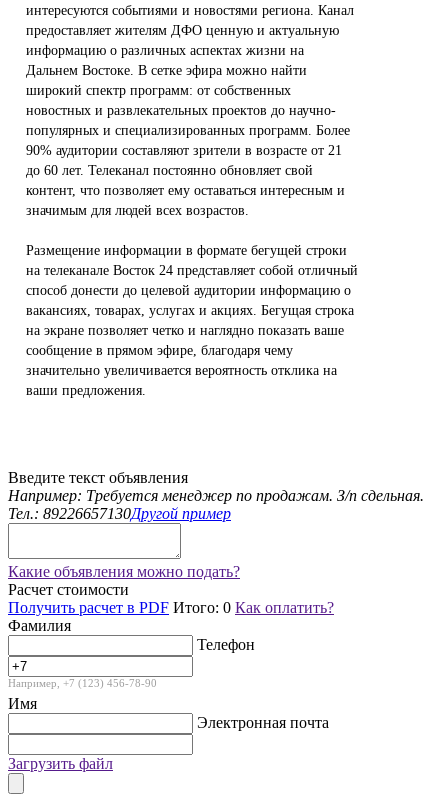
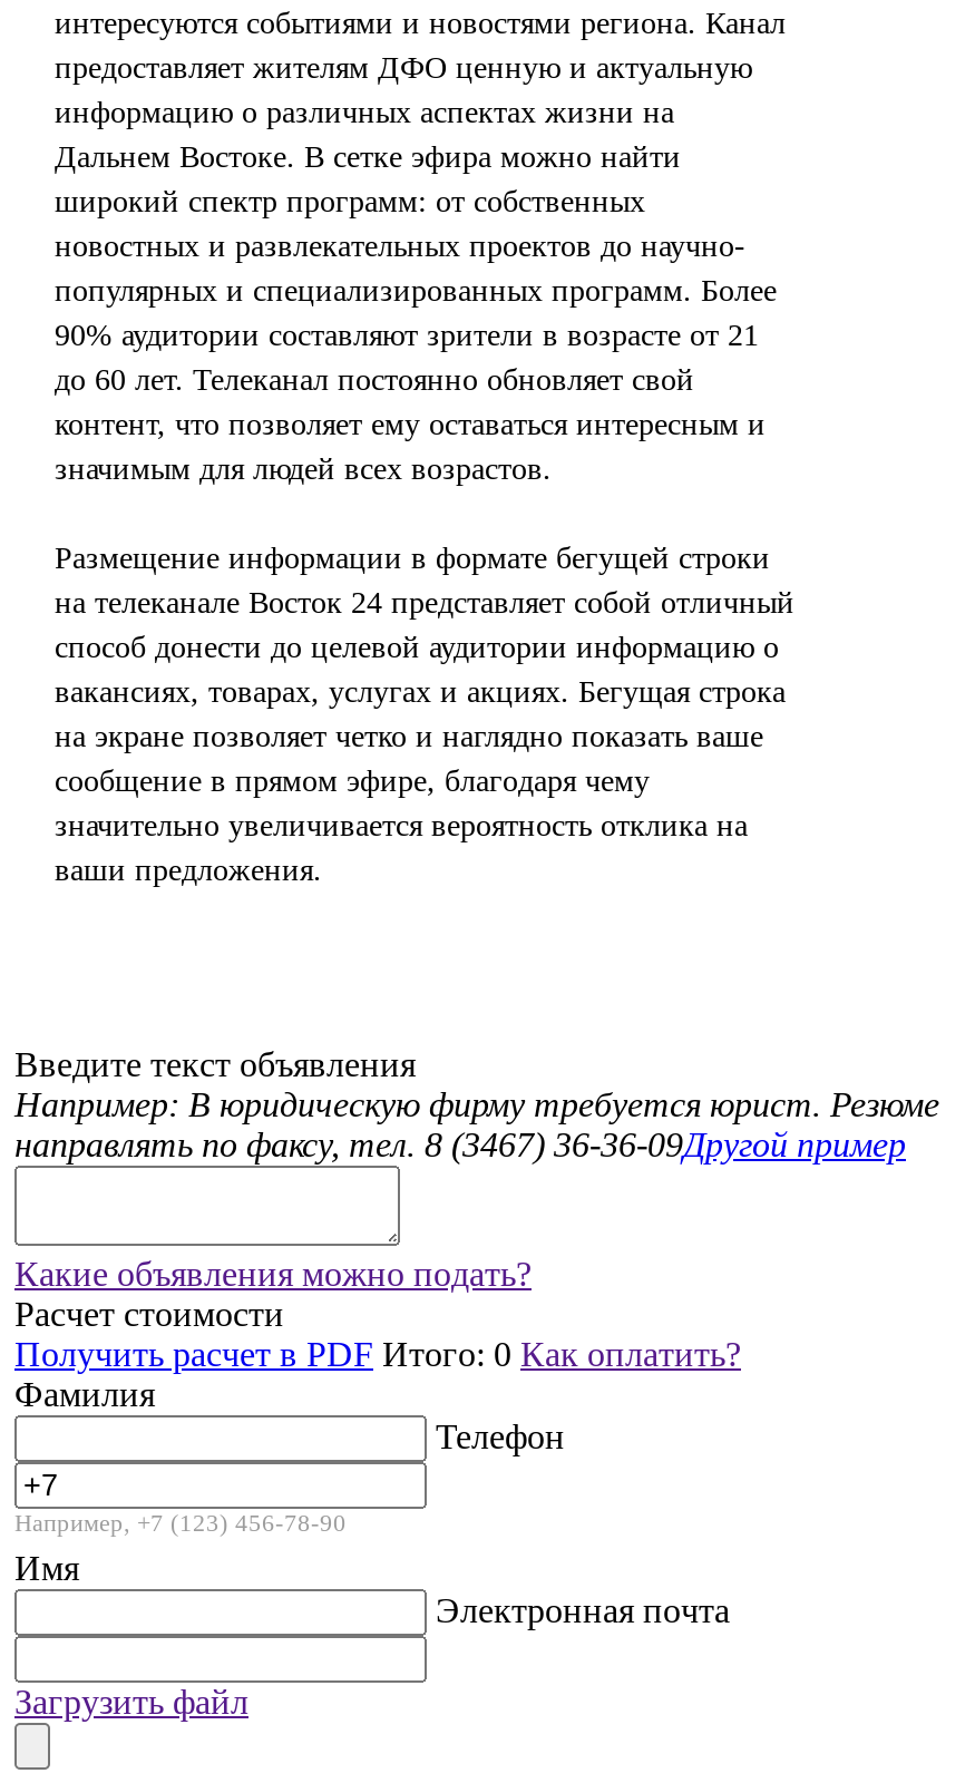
- Например: Требуется менеджер по продажам. З/п сдельная.
- Тел.: 89226657130Другой пример
+ Например: В юридическую фирму требуется юрист. Резюме
+ направлять по факсу, тел. 8 (3467) 36-36-09Другой пример
